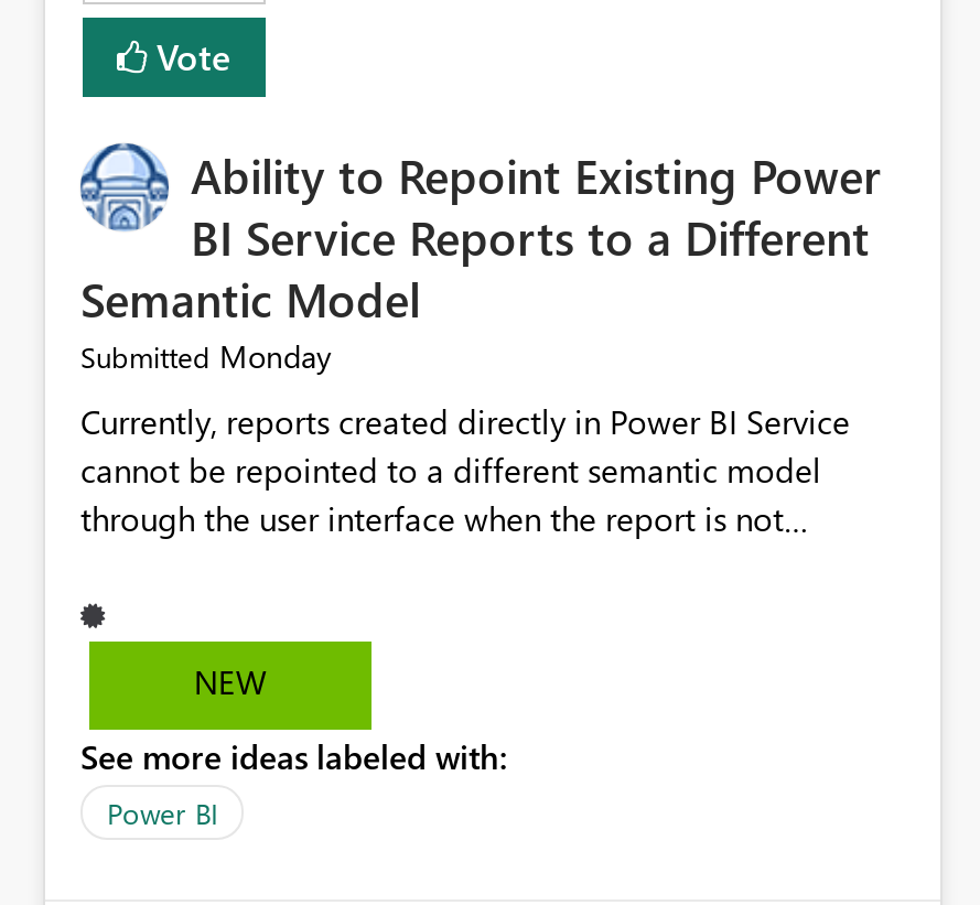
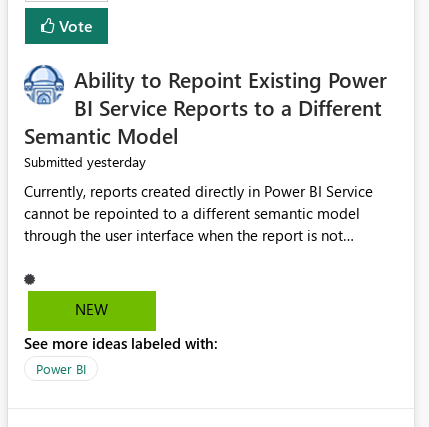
- Submitted Monday
+ Submitted yesterday
